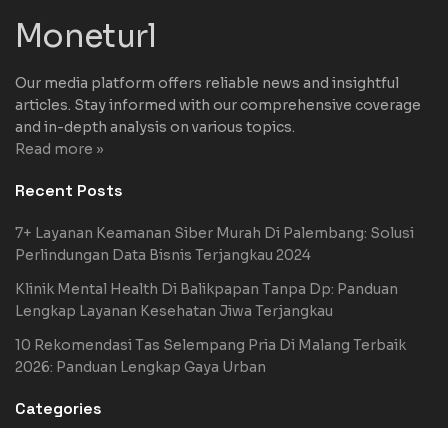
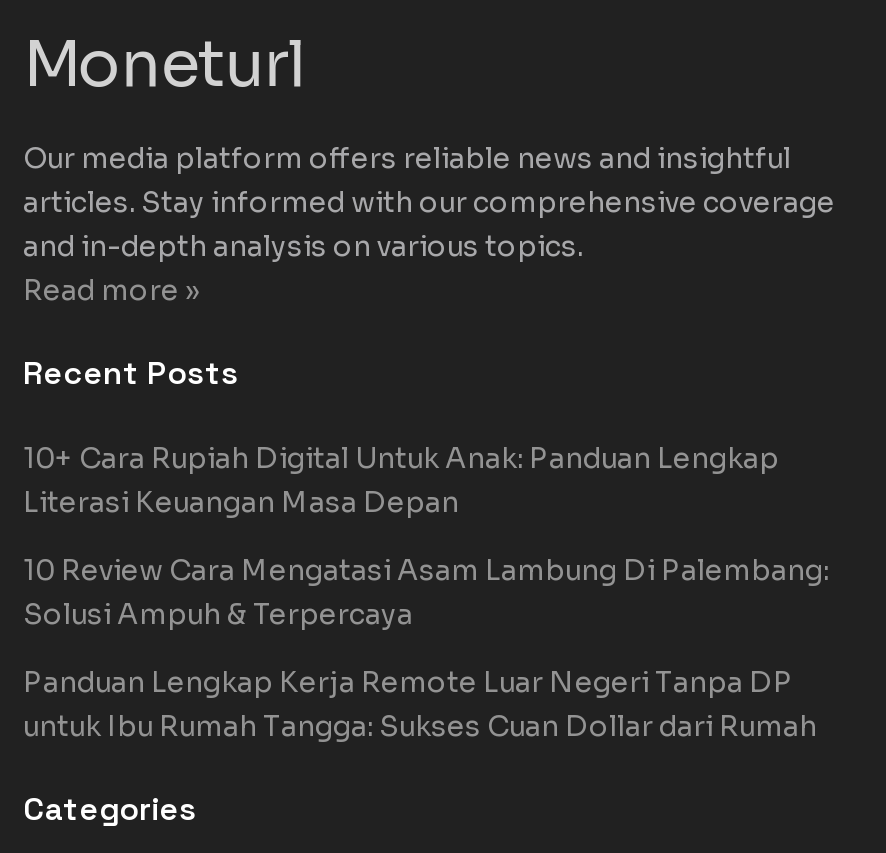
- 7+ Layanan Keamanan Siber Murah Di Palembang: Solusi
- Perlindungan Data Bisnis Terjangkau 2024
+ 10+ Cara Rupiah Digital Untuk Anak: Panduan Lengkap
+ Literasi Keuangan Masa Depan

- Klinik Mental Health Di Balikpapan Tanpa Dp: Panduan
- Lengkap Layanan Kesehatan Jiwa Terjangkau
+ 10 Review Cara Mengatasi Asam Lambung Di Palembang:
+ Solusi Ampuh & Terpercaya

- 10 Rekomendasi Tas Selempang Pria Di Malang Terbaik
- 2026: Panduan Lengkap Gaya Urban
+ Panduan Lengkap Kerja Remote Luar Negeri Tanpa DP
+ untuk Ibu Rumah Tangga: Sukses Cuan Dollar dari Rumah
